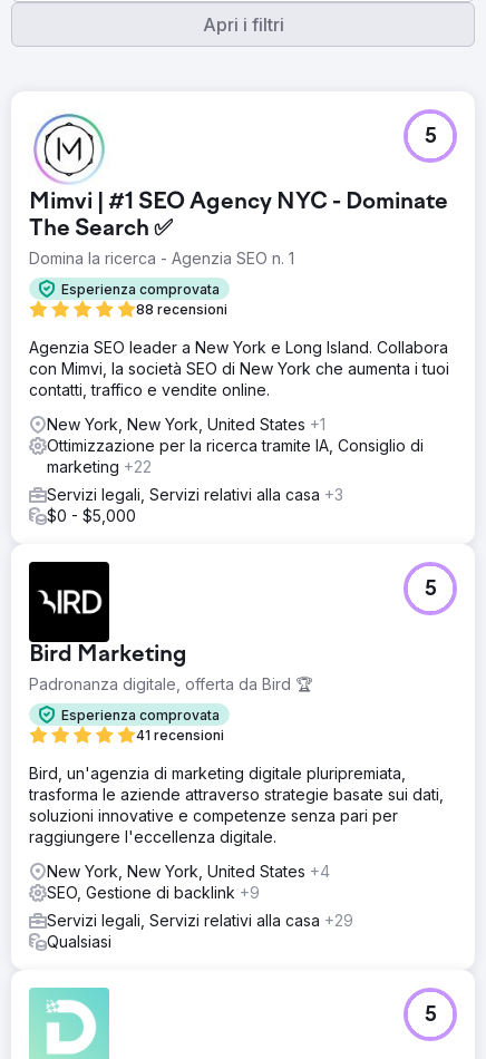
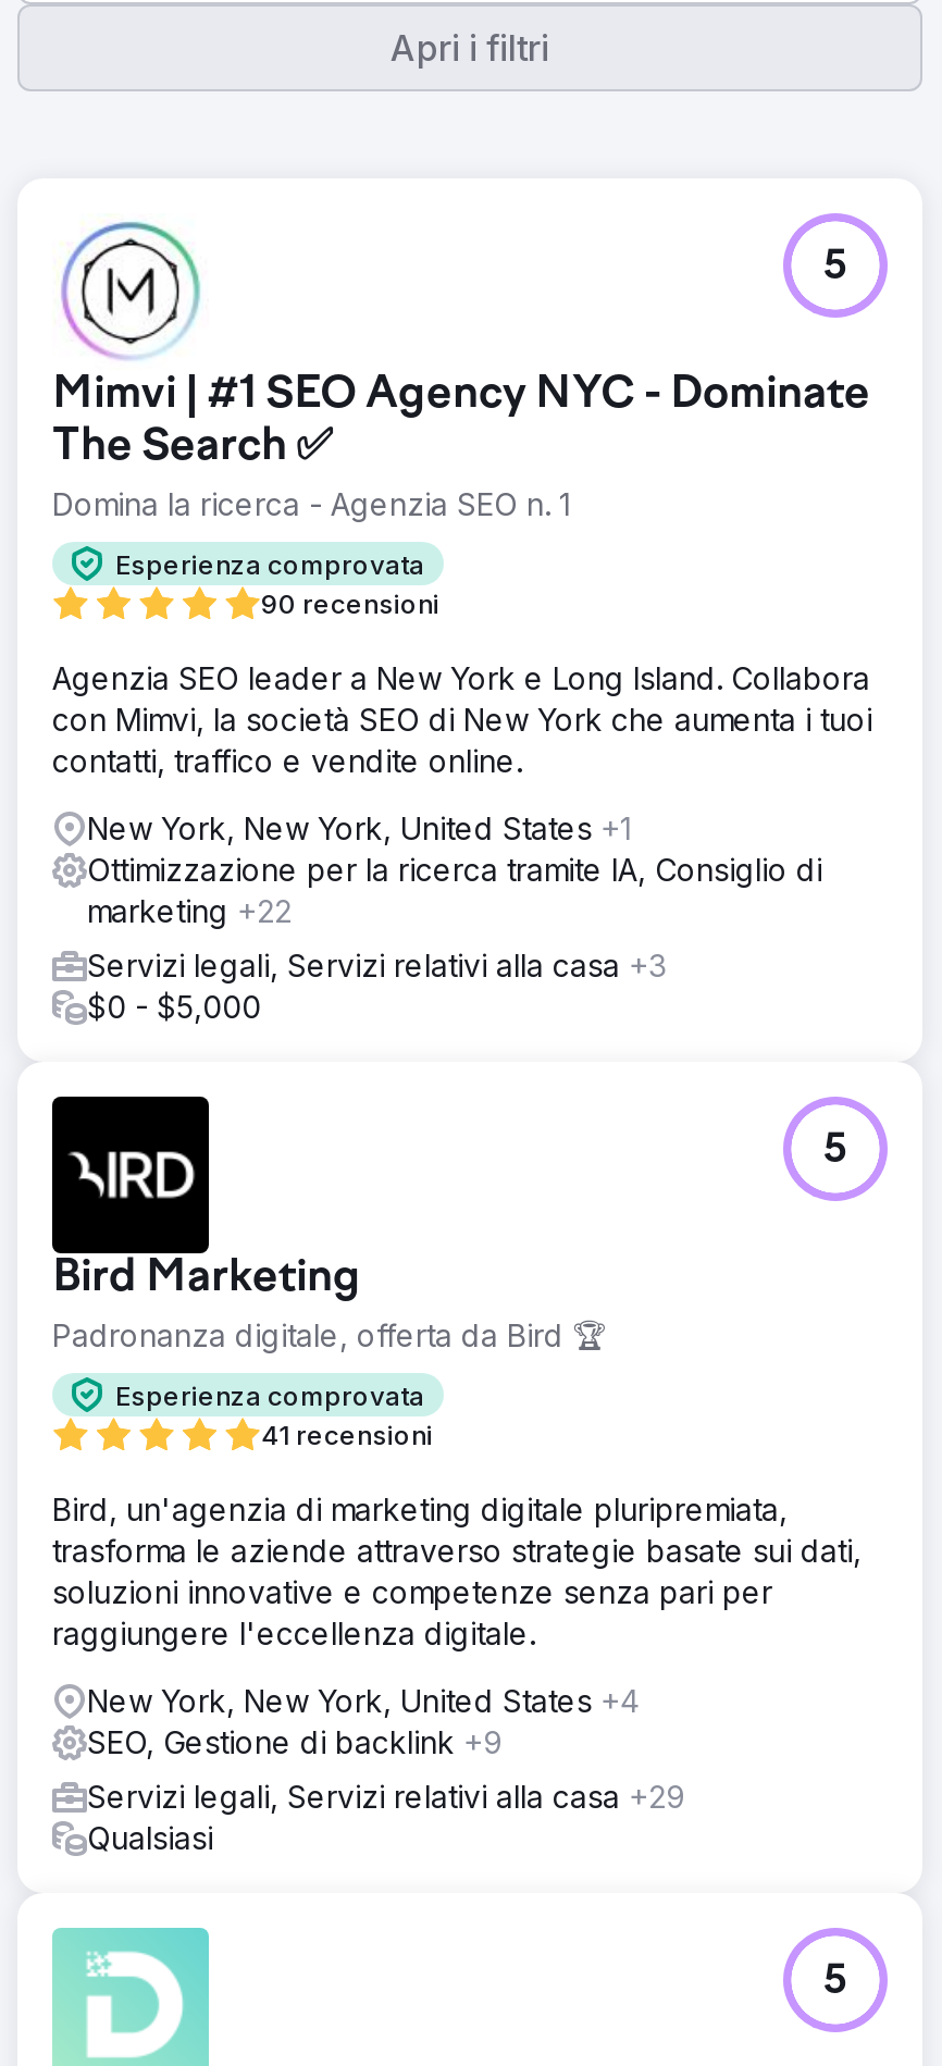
- 88 recensioni
+ 90 recensioni
